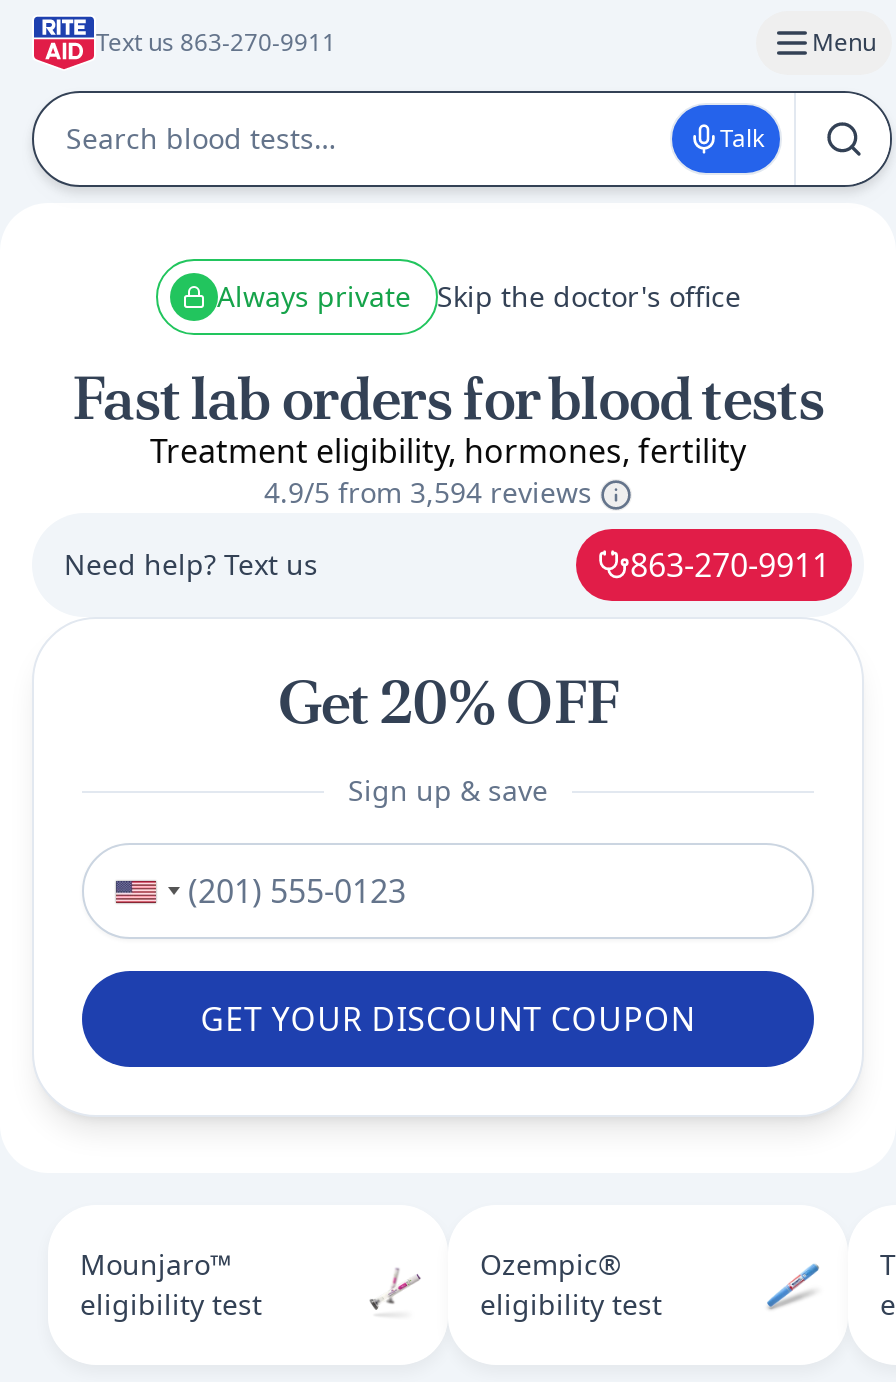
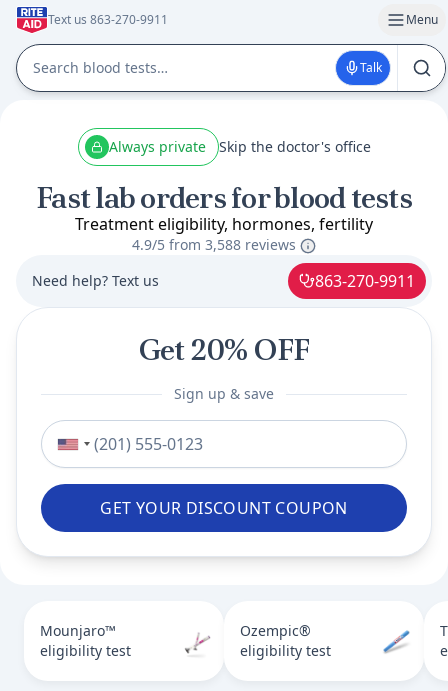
- 4.9/5 from 3,594 reviews
+ 4.9/5 from 3,588 reviews
